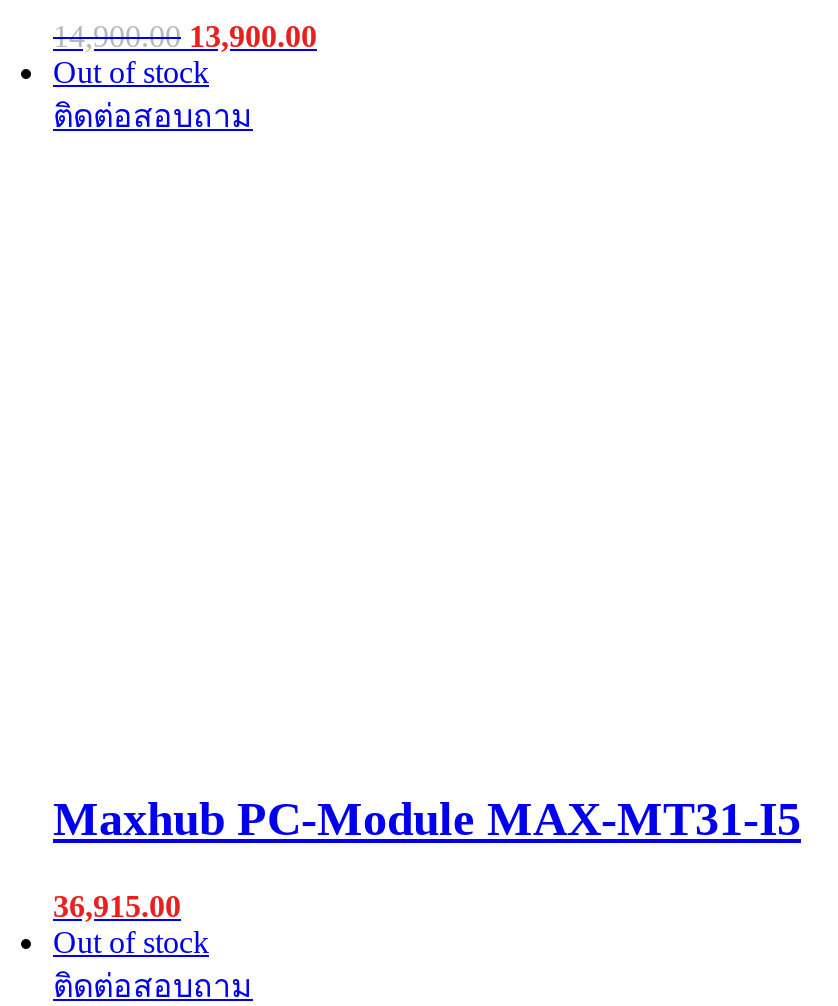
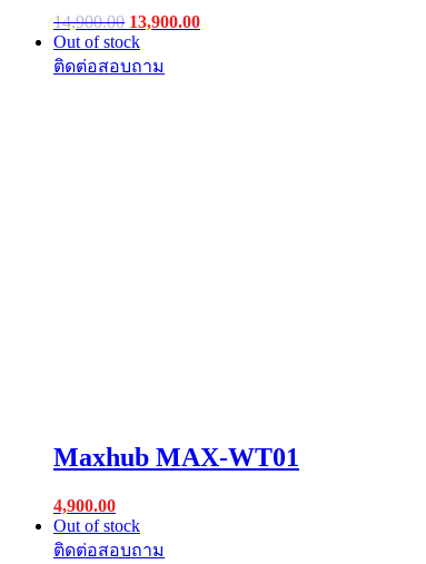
- Maxhub PC-Module MAX-MT31-I5
+ Maxhub MAX-WT01

- 36,915.00
+ 4,900.00
